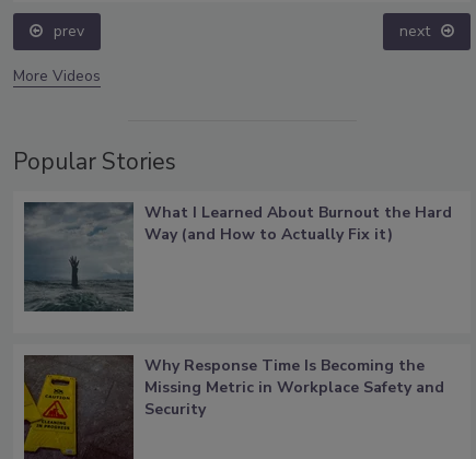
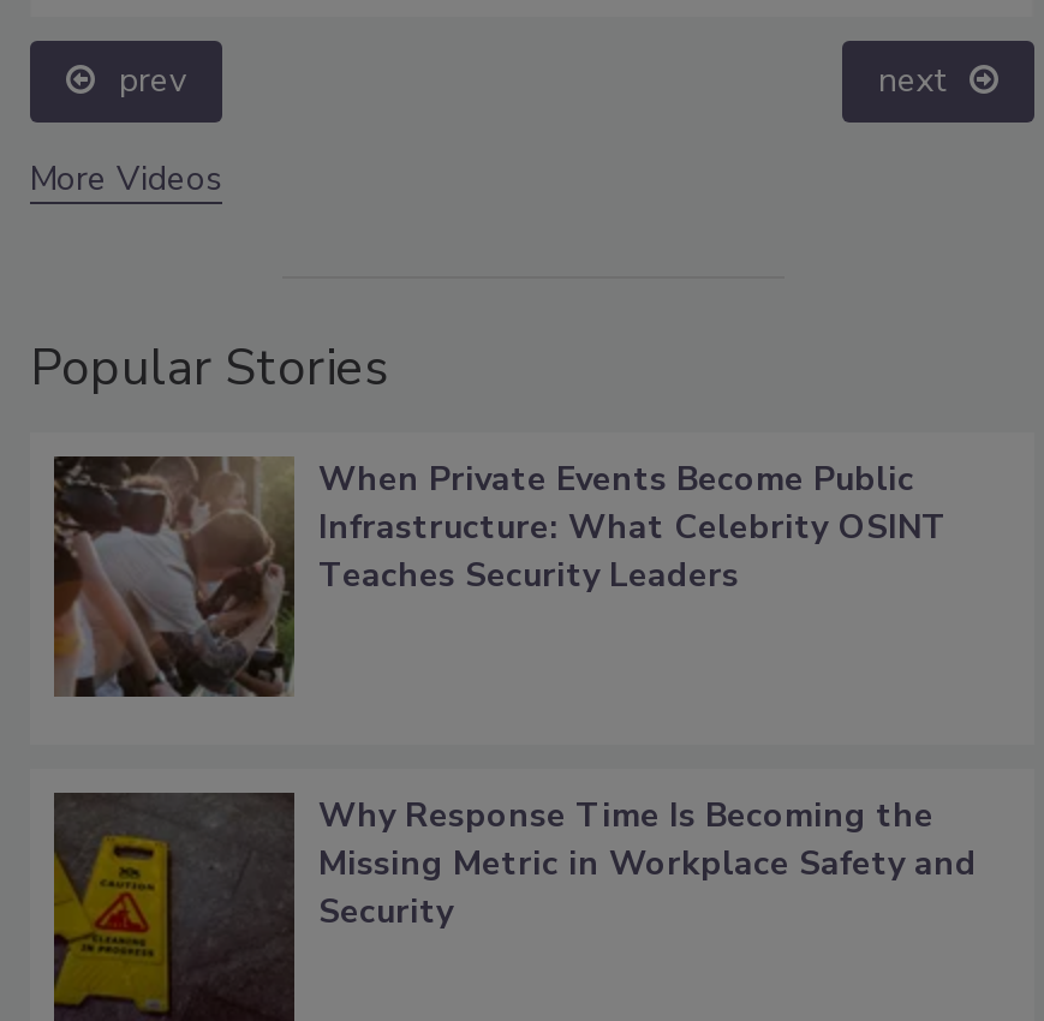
- [image]
- What I Learned About Burnout the Hard
- Way (and How to Actually Fix it)
+ [image]
+ When Private Events Become Public
+ Infrastructure: What Celebrity OSINT
+ Teaches Security Leaders
